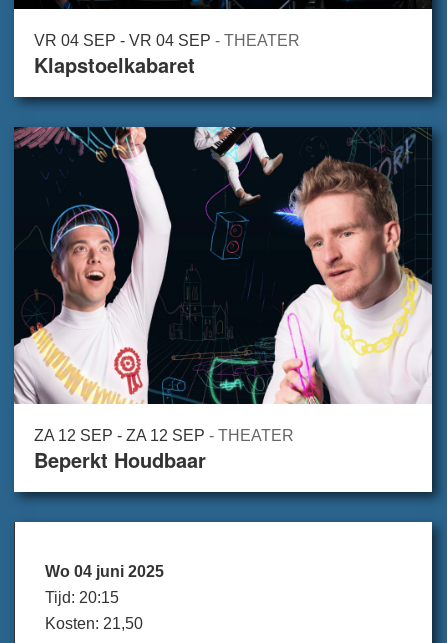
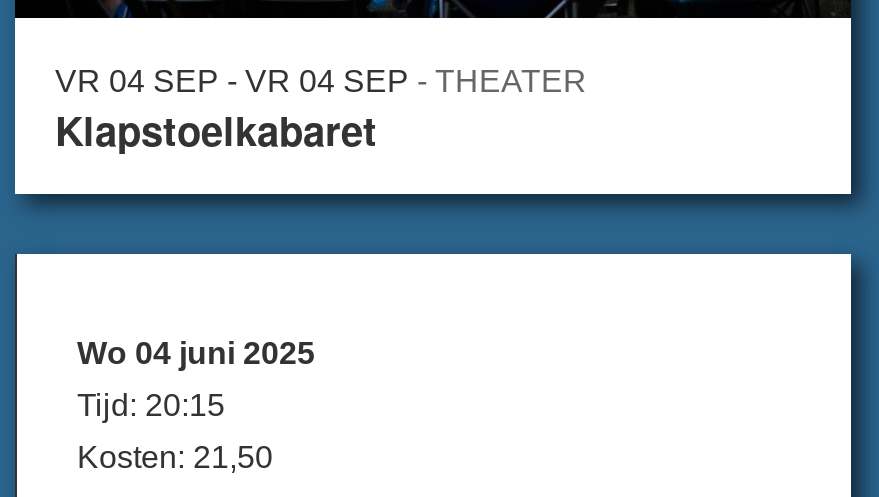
- [image]
- ZA 12 SEP - ZA 12 SEP - THEATER
- Beperkt Houdbaar
